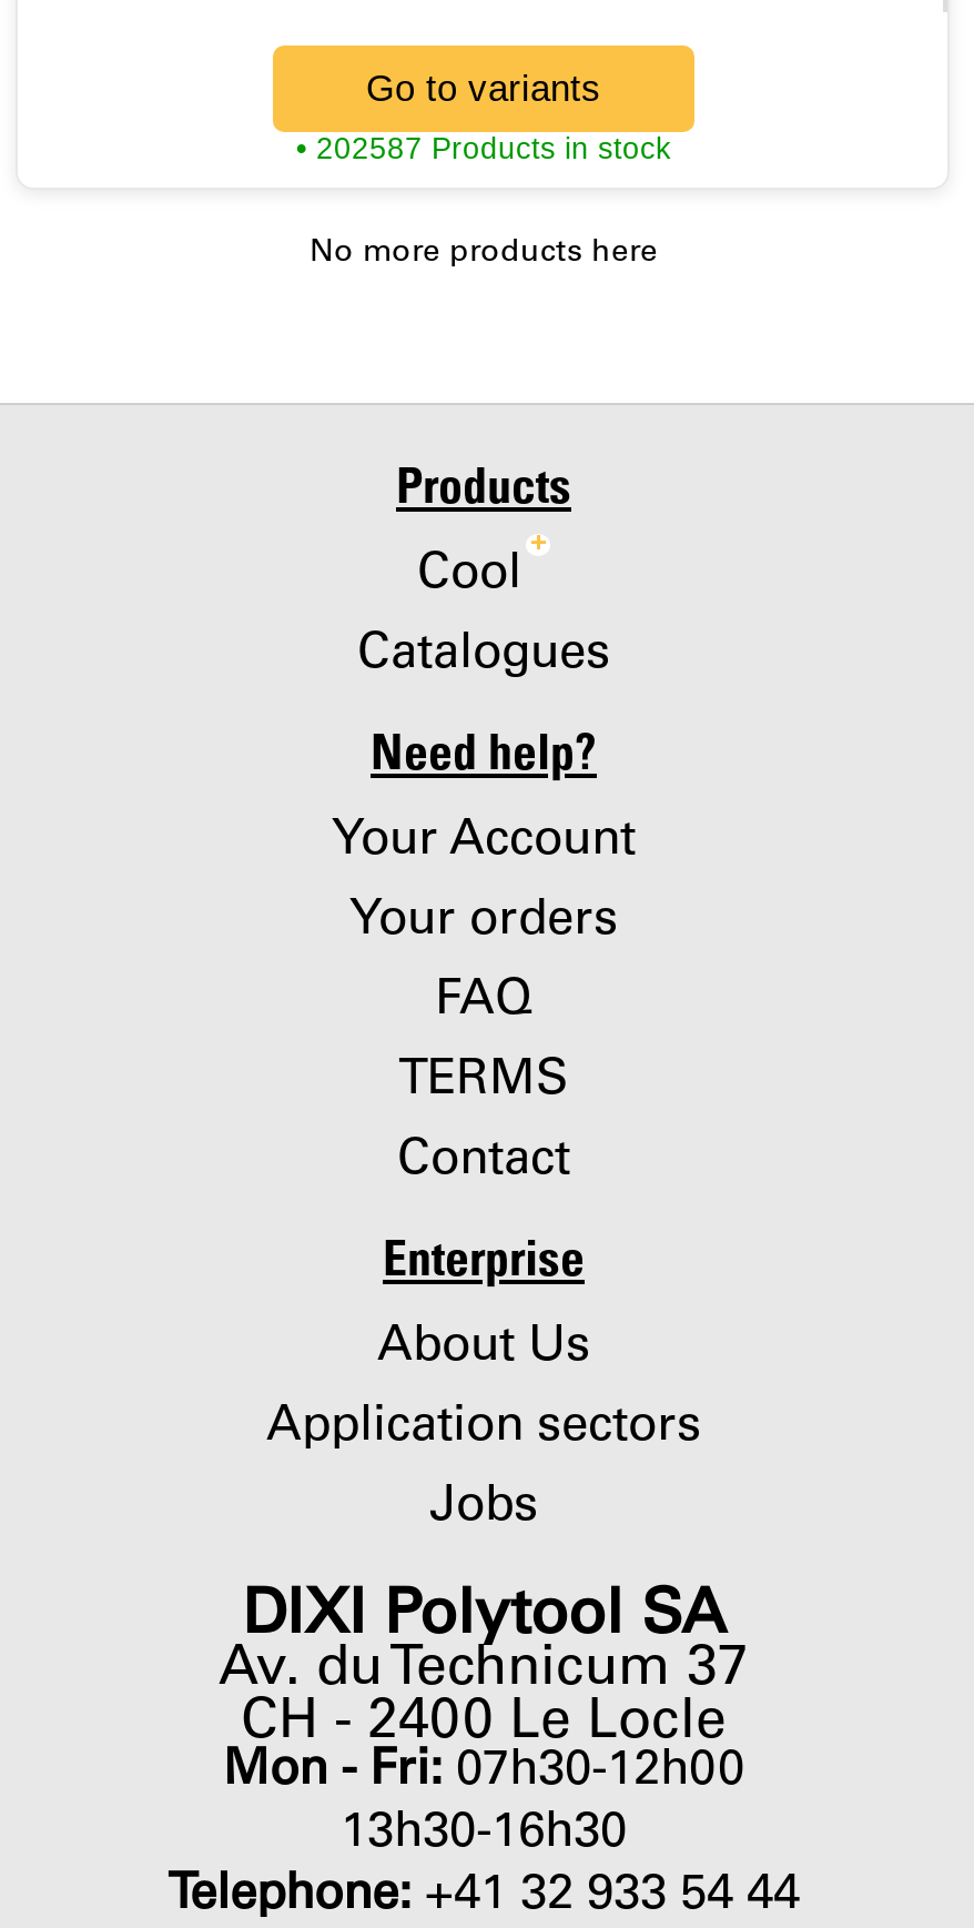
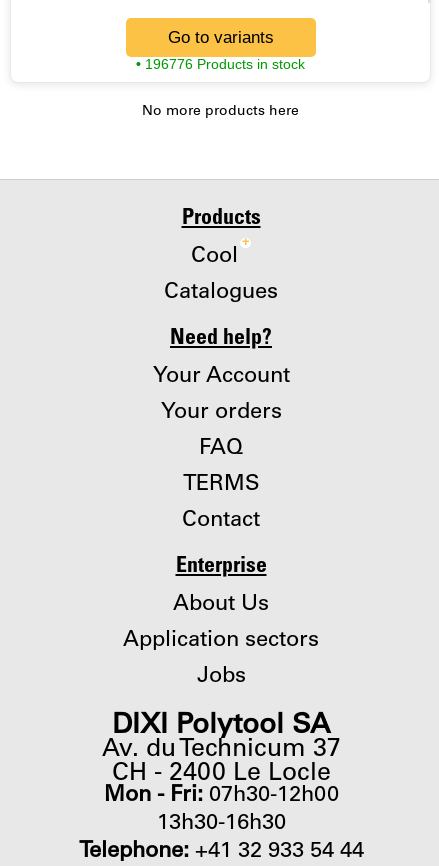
- 202587 Products in stock
+ 196776 Products in stock
